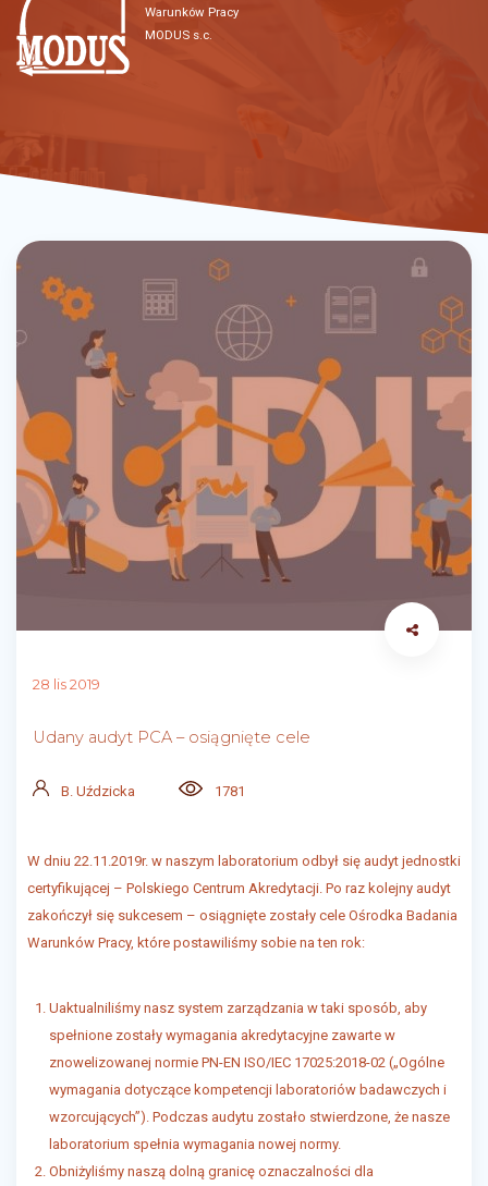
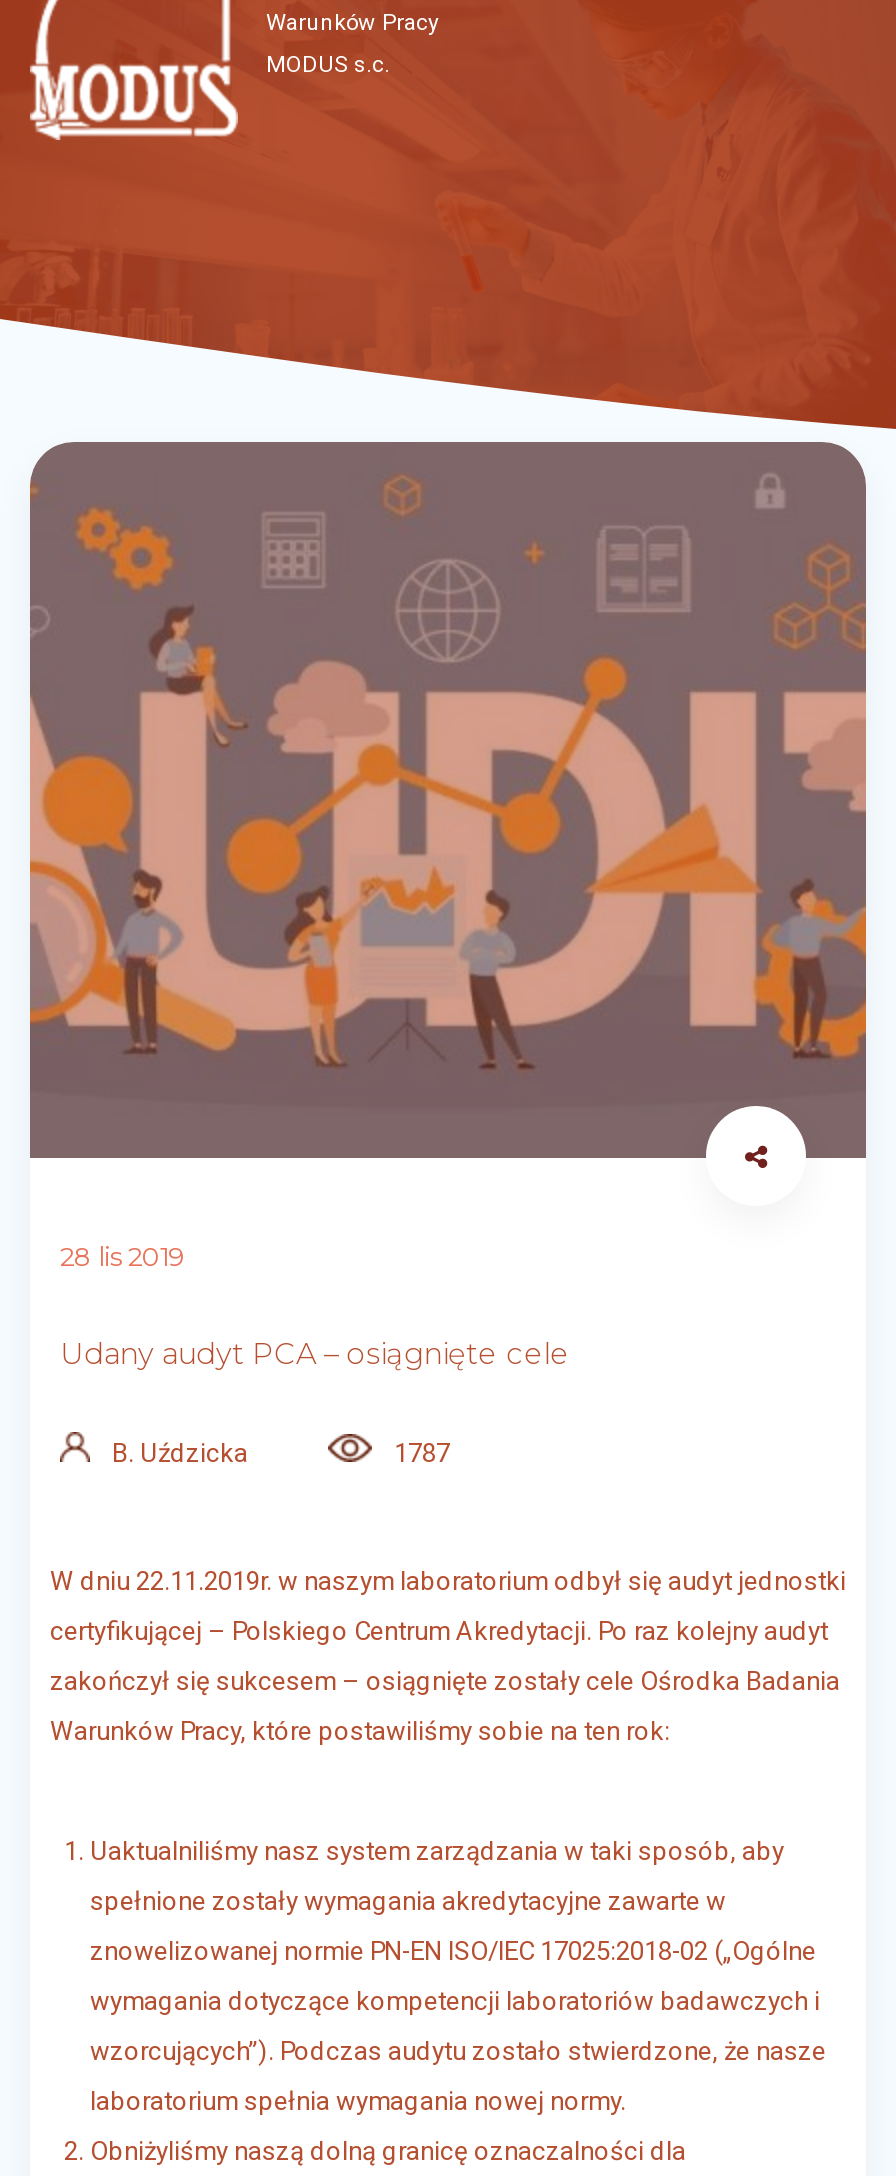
- 1781
+ 1787
